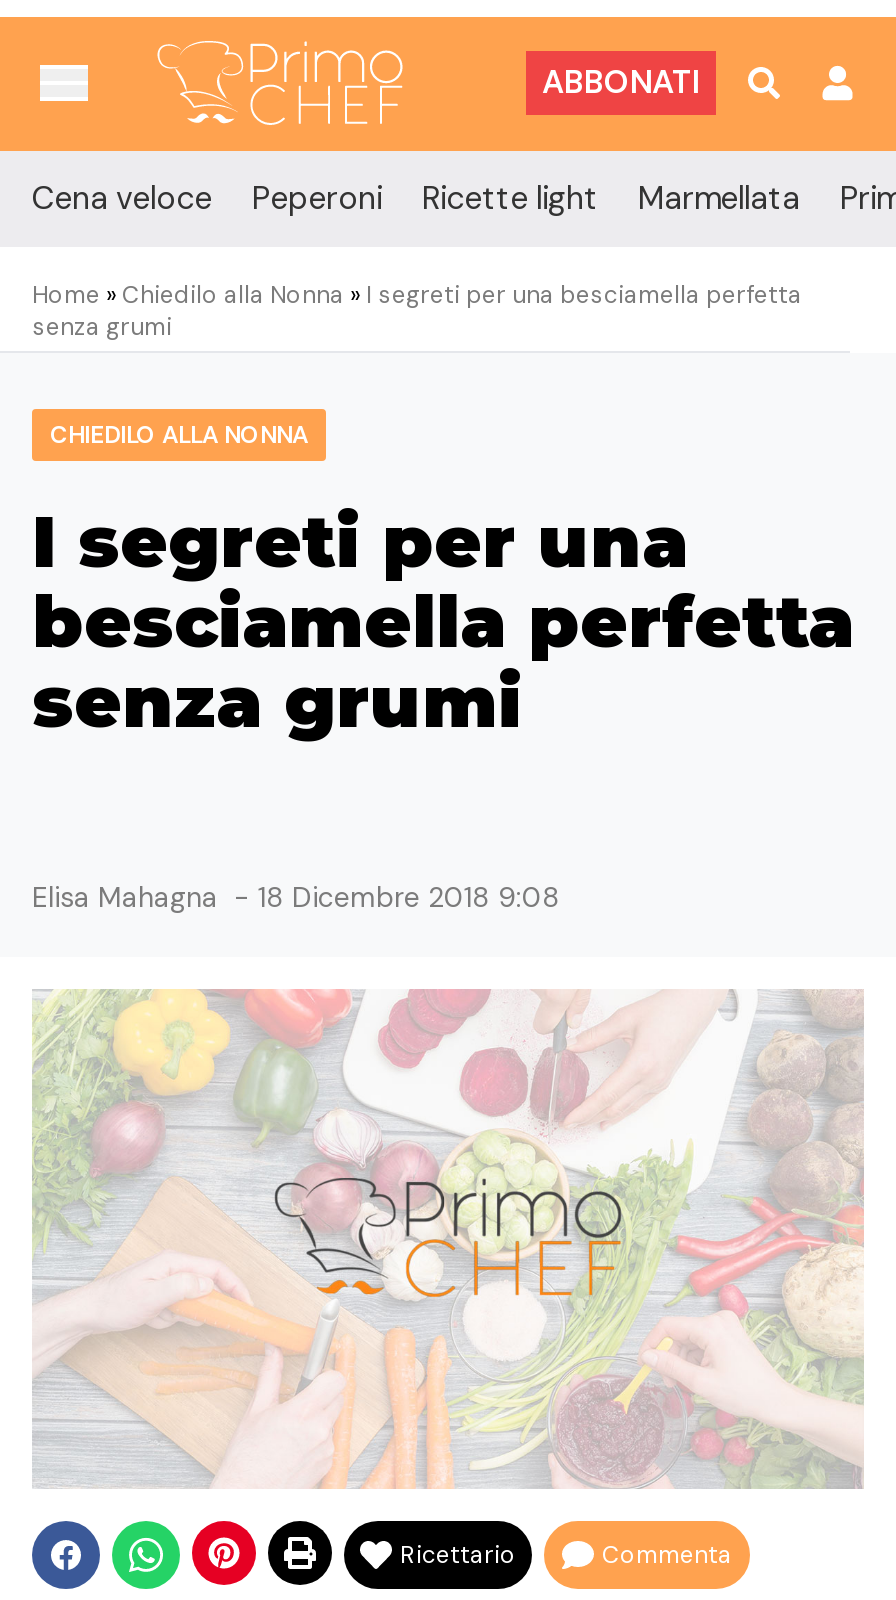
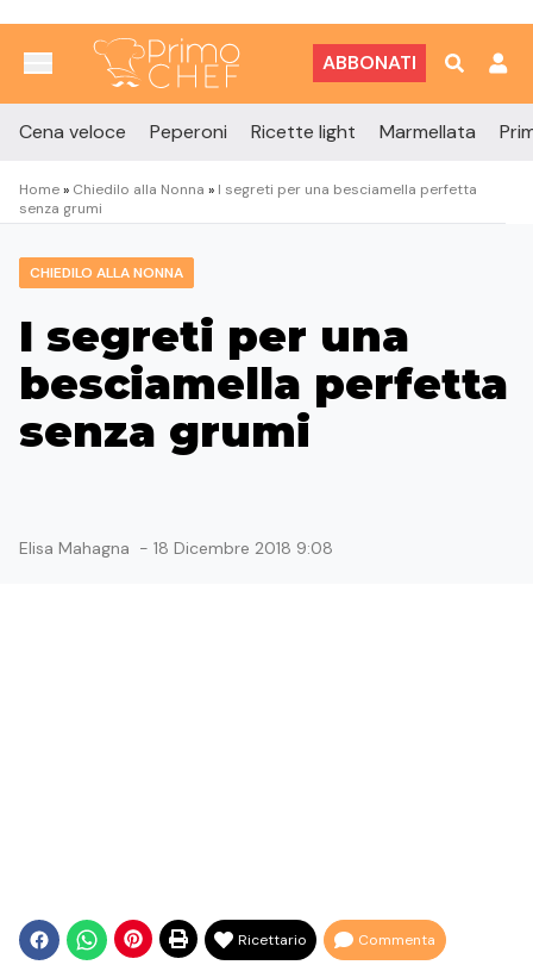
- [image]
